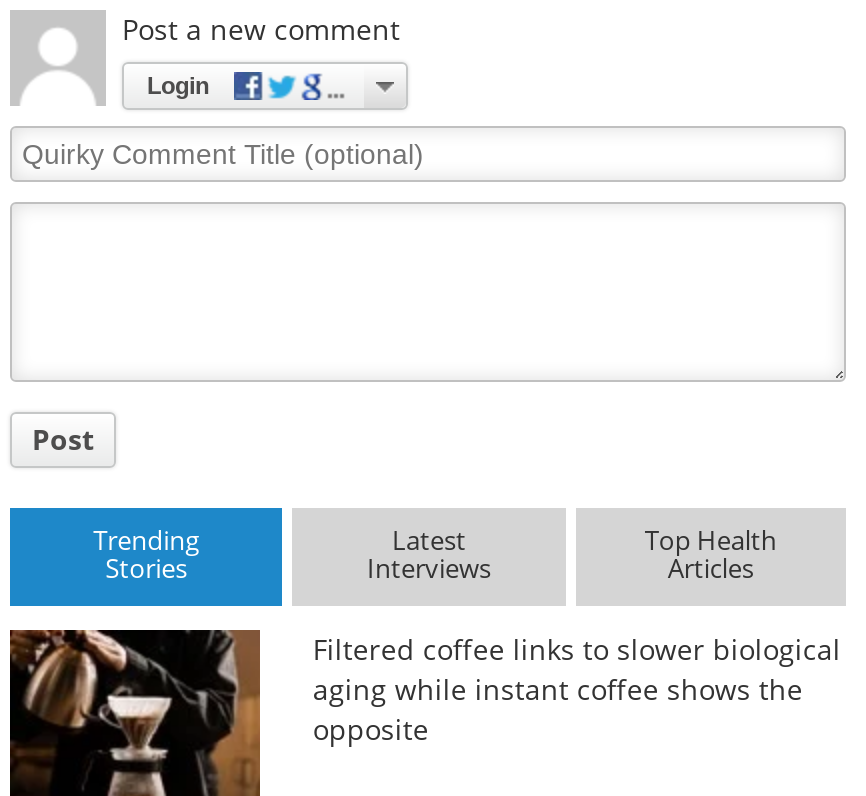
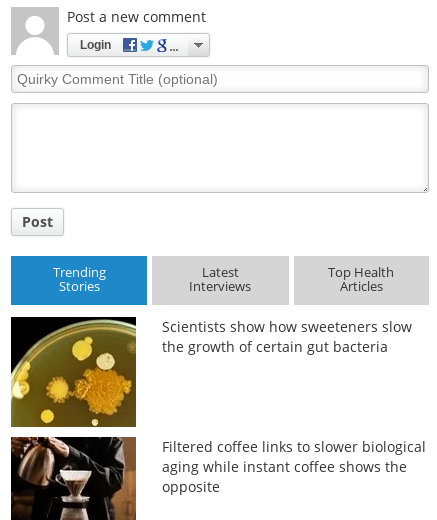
+ [image]
+ Scientists show how sweeteners slow
+ the growth of certain gut bacteria
